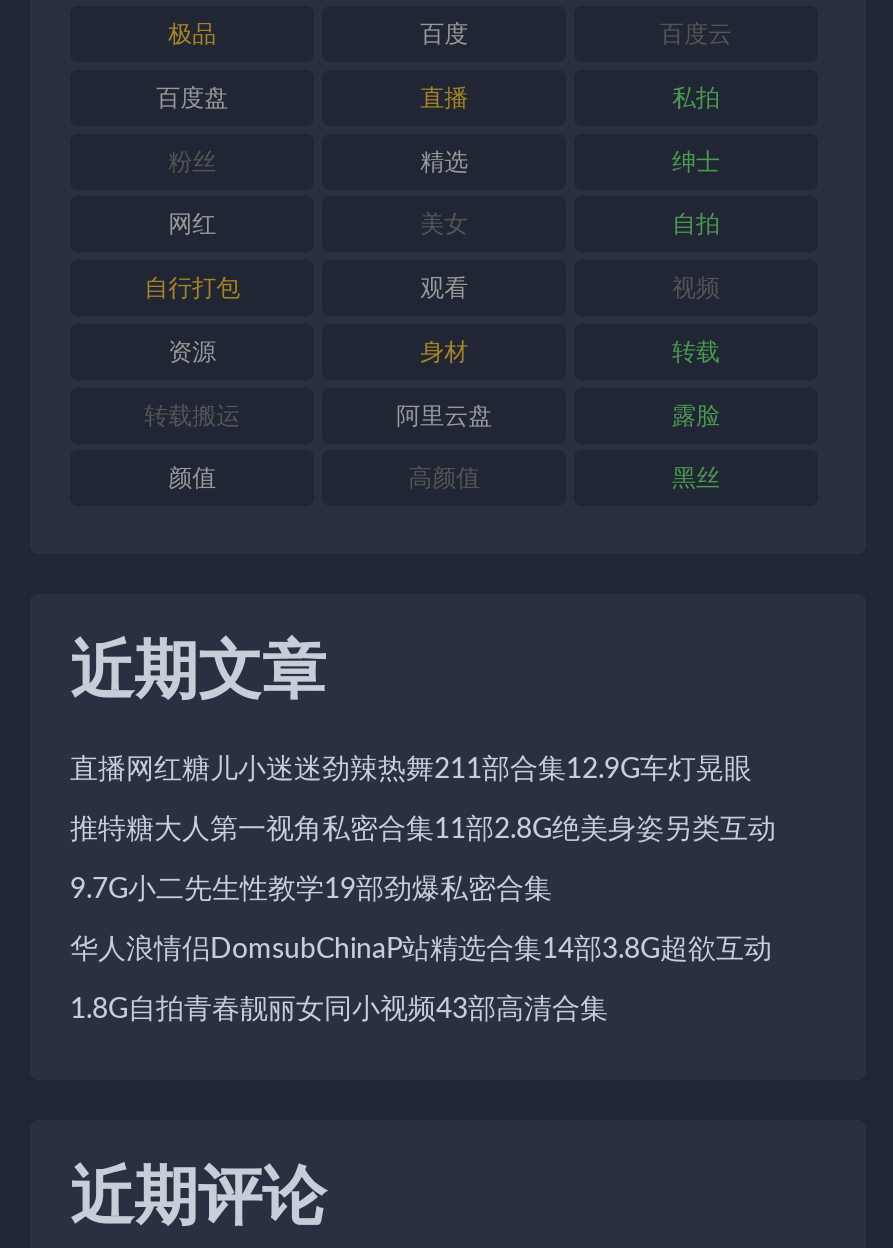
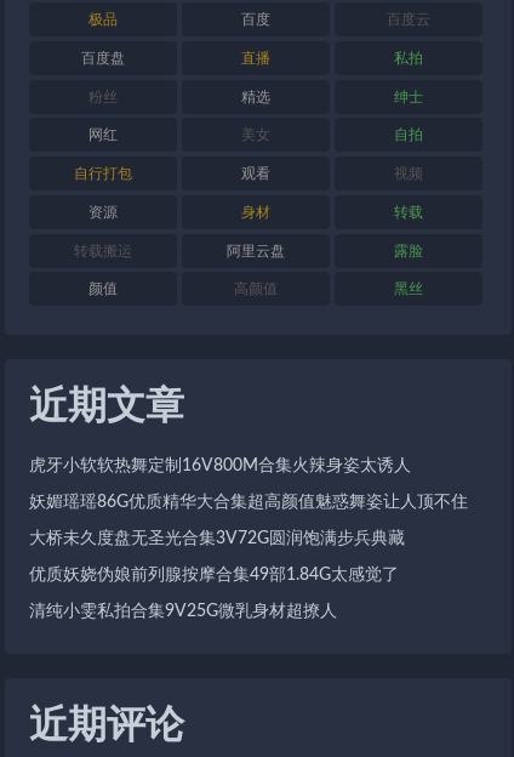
- 直播网红糖儿小迷迷劲辣热舞211部合集12.9G车灯晃眼
+ 虎牙小软软热舞定制16V800M合集火辣身姿太诱人

- 推特糖大人第一视角私密合集11部2.8G绝美身姿另类互动
+ 妖媚瑶瑶86G优质精华大合集超高颜值魅惑舞姿让人顶不住

- 9.7G小二先生性教学19部劲爆私密合集
+ 大桥未久度盘无圣光合集3V72G圆润饱满步兵典藏

- 华人浪情侣DomsubChinaP站精选合集14部3.8G超欲互动
+ 优质妖娆伪娘前列腺按摩合集49部1.84G太感觉了

- 1.8G自拍青春靓丽女同小视频43部高清合集
+ 清纯小雯私拍合集9V25G微乳身材超撩人
